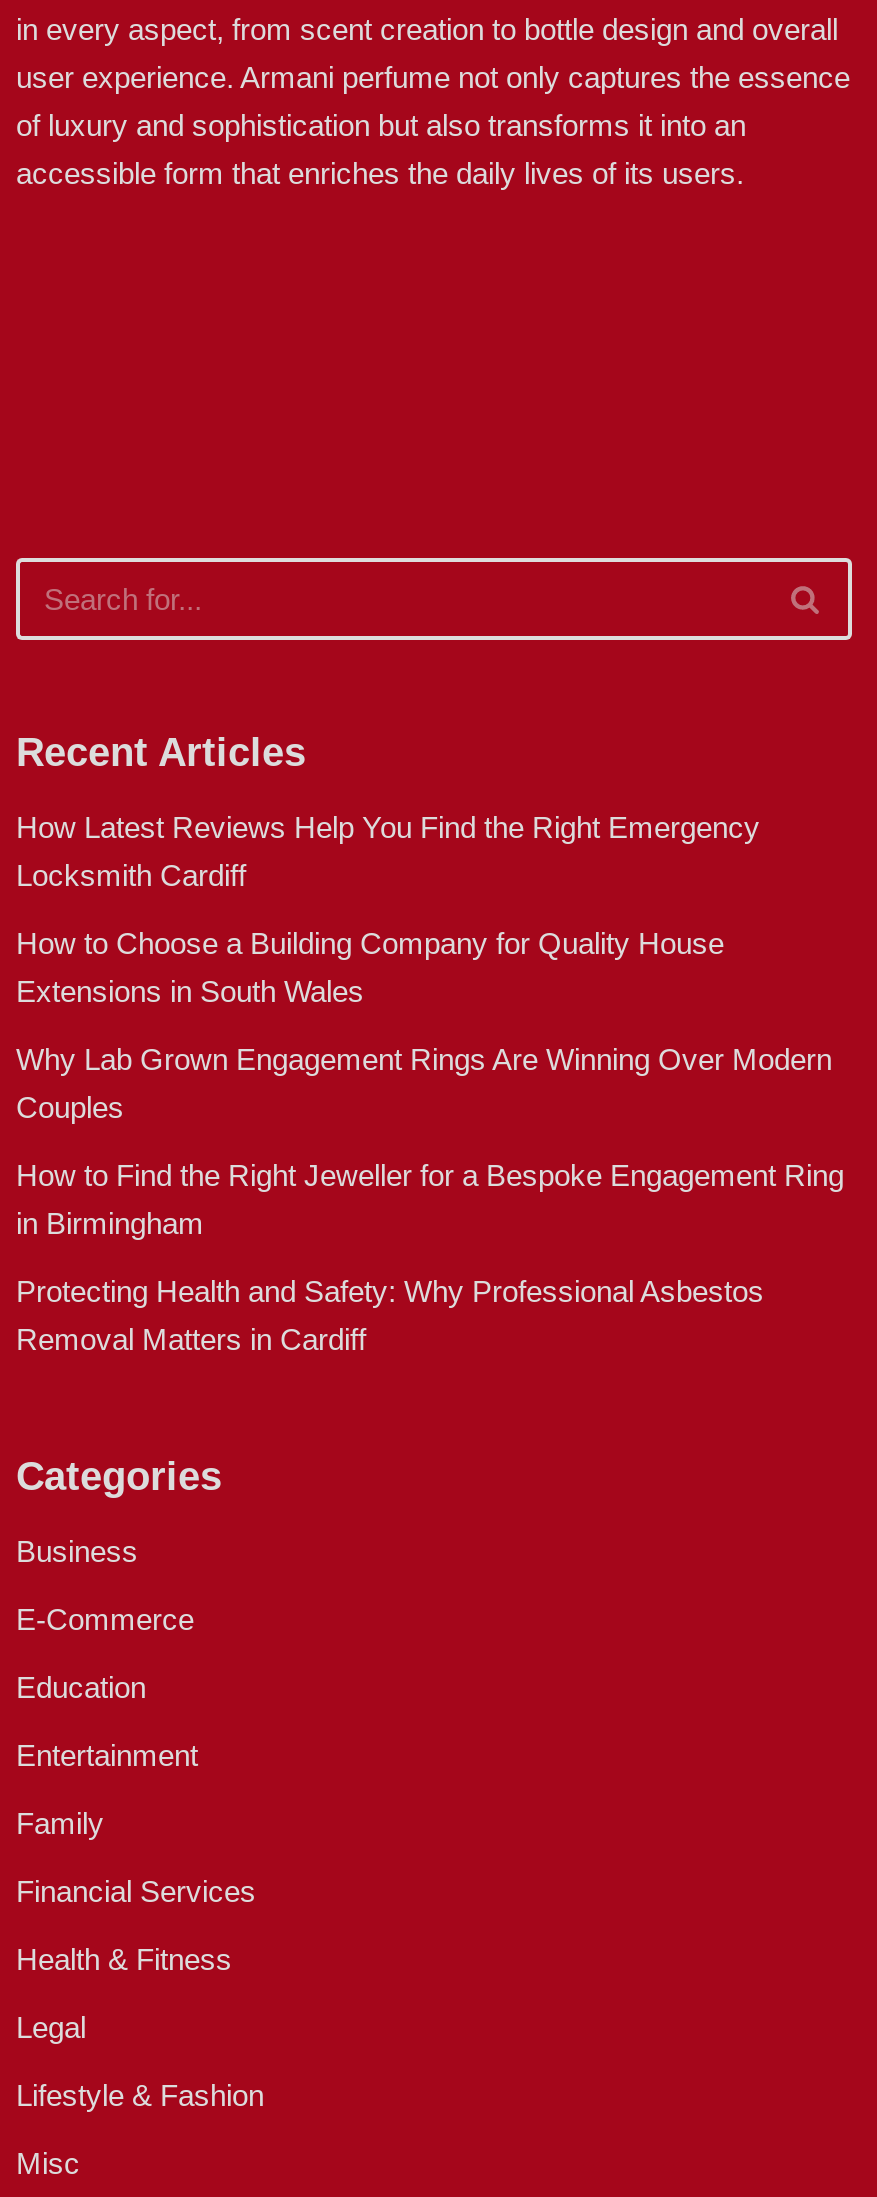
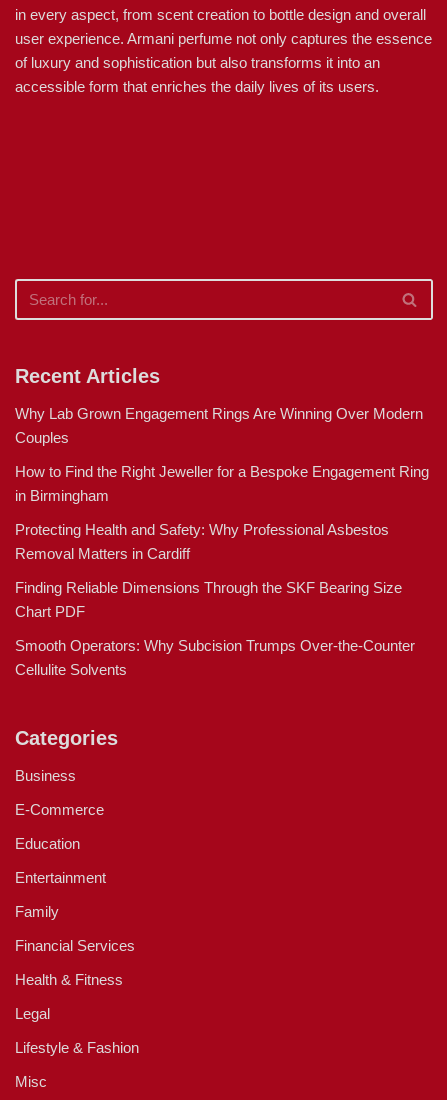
- How Latest Reviews Help You Find the Right Emergency
- Locksmith Cardiff
- How to Choose a Building Company for Quality House
- Extensions in South Wales

moved up: Why Lab Grown Engagement Rings Are Winning Over Modern | Couples | How to Find the Right Jeweller for a Bespoke Engagement Ring | in Birmingham | Protecting Health and Safety: Why Professional Asbestos | Removal Matters in Cardiff

+ Finding Reliable Dimensions Through the SKF Bearing Size
+ Chart PDF
+ Smooth Operators: Why Subcision Trumps Over-the-Counter
+ Cellulite Solvents
